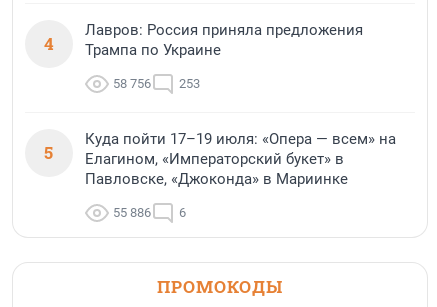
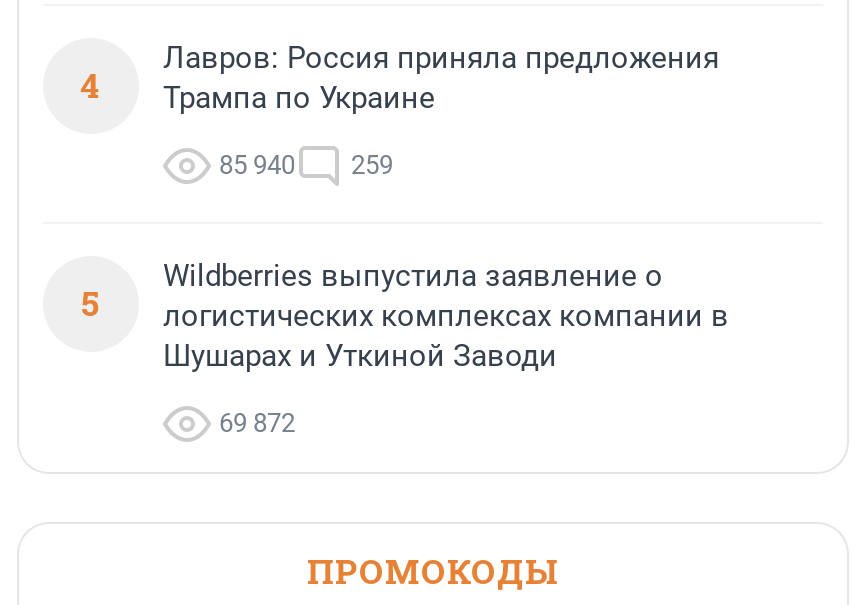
- 58 756
+ 85 940

- 253
+ 259

- Куда пойти 17–19 июля: «Опера — всем» на
- Елагином, «Императорский букет» в
- Павловске, «Джоконда» в Мариинке
+ Wildberries выпустила заявление о
+ логистических комплексах компании в
+ Шушарах и Уткиной Заводи

- 55 886
- 6
+ 69 872
